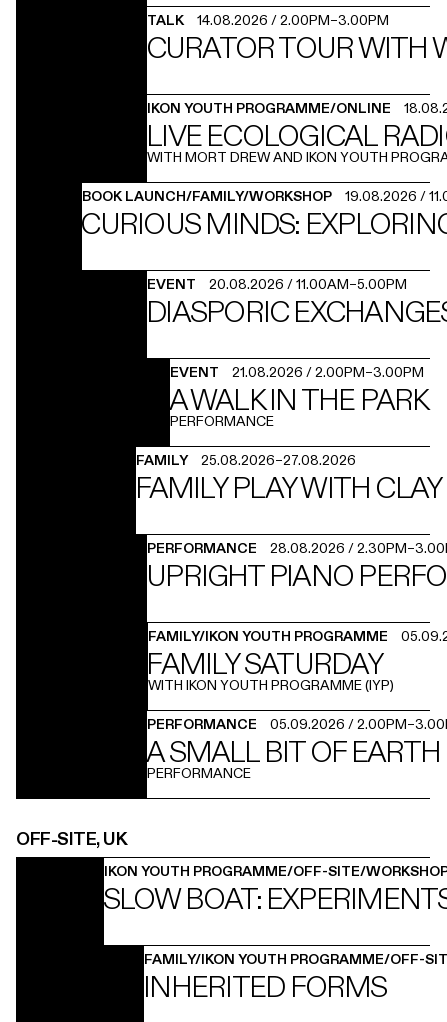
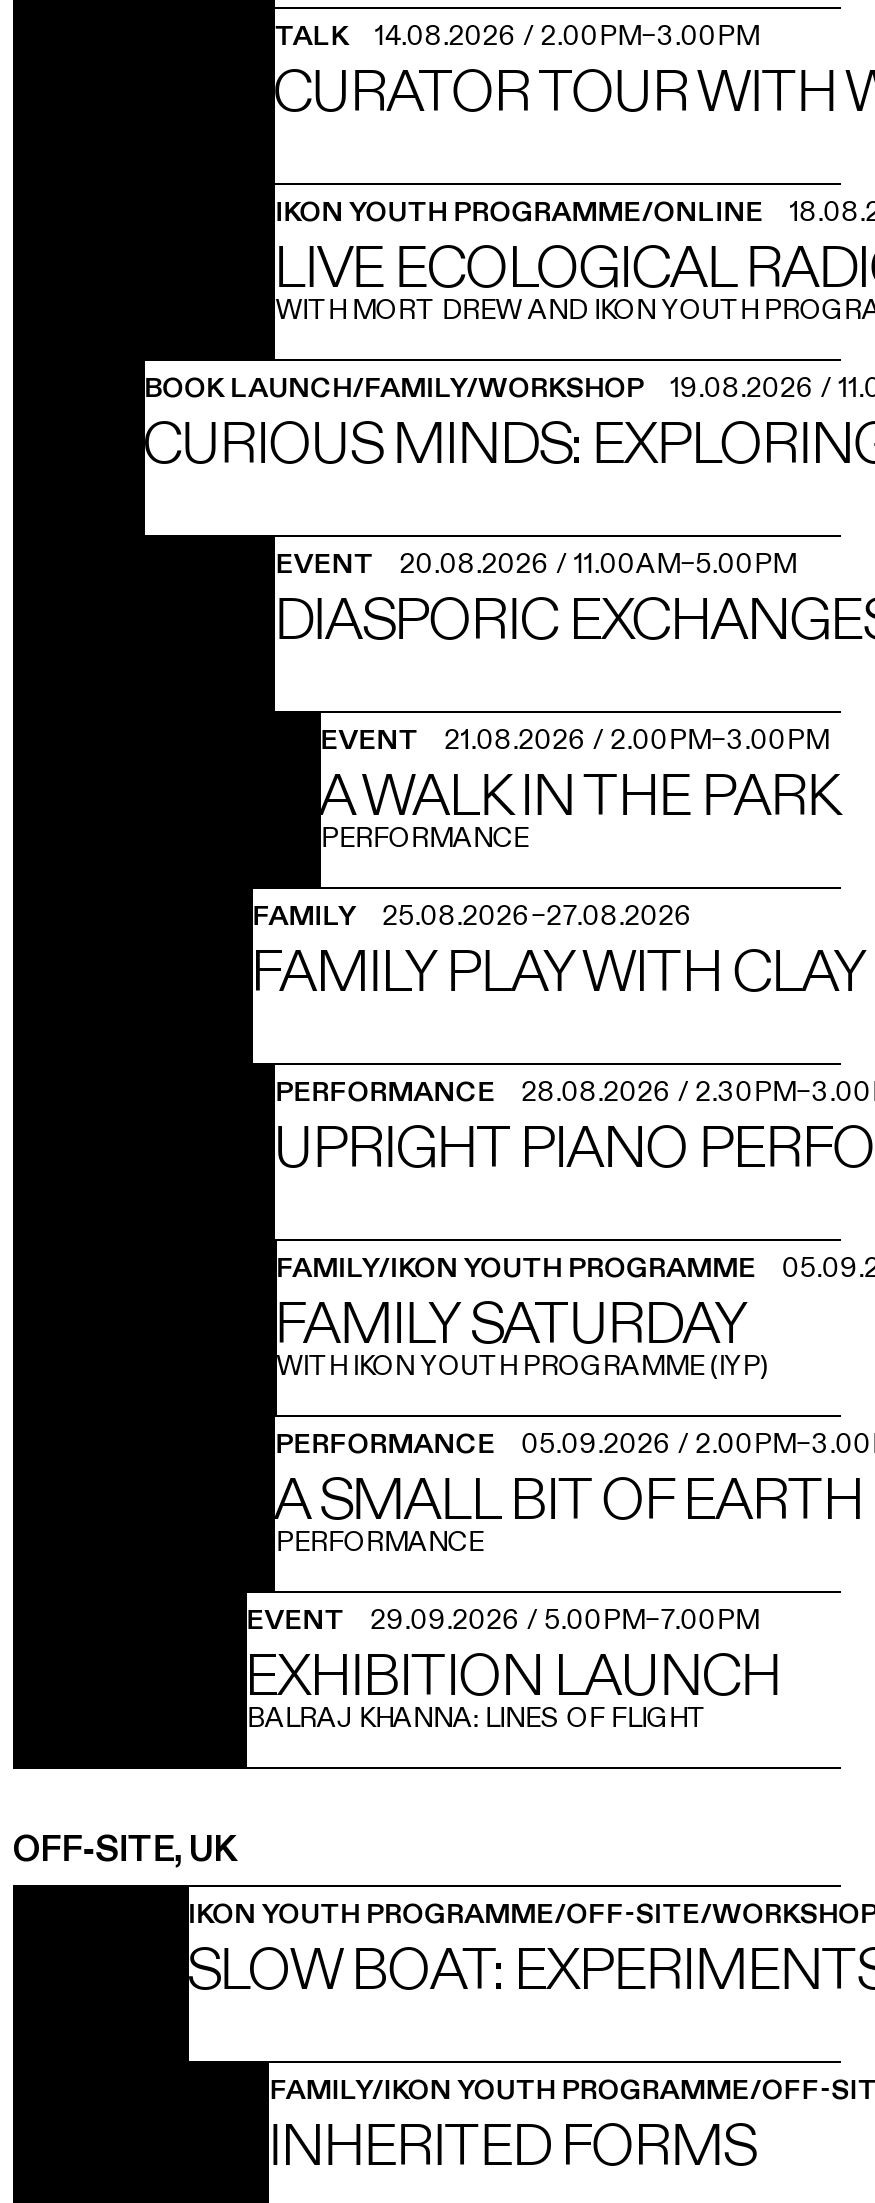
+ EVENT
+ 29.09.2026 / 5.00PM–7.00PM
+ EXHIBITION LAUNCH
+ BALRAJ KHANNA: LINES OF FLIGHT
